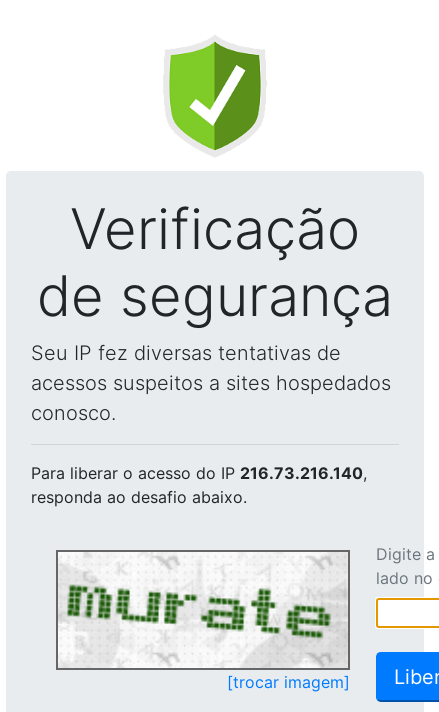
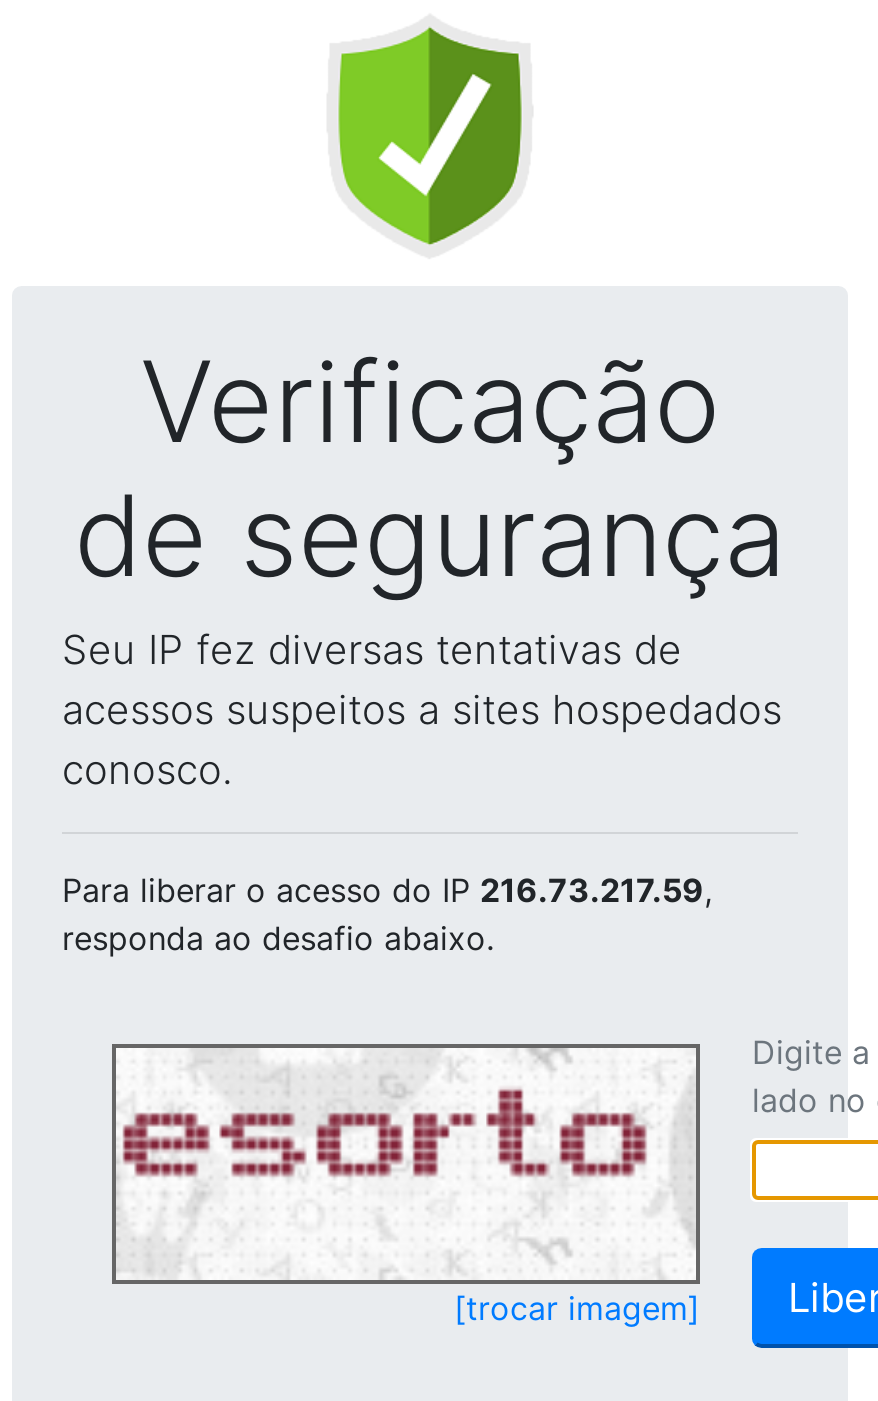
- Para liberar o acesso do IP 216.73.216.140,
+ Para liberar o acesso do IP 216.73.217.59,

- [image]
+ [image]
